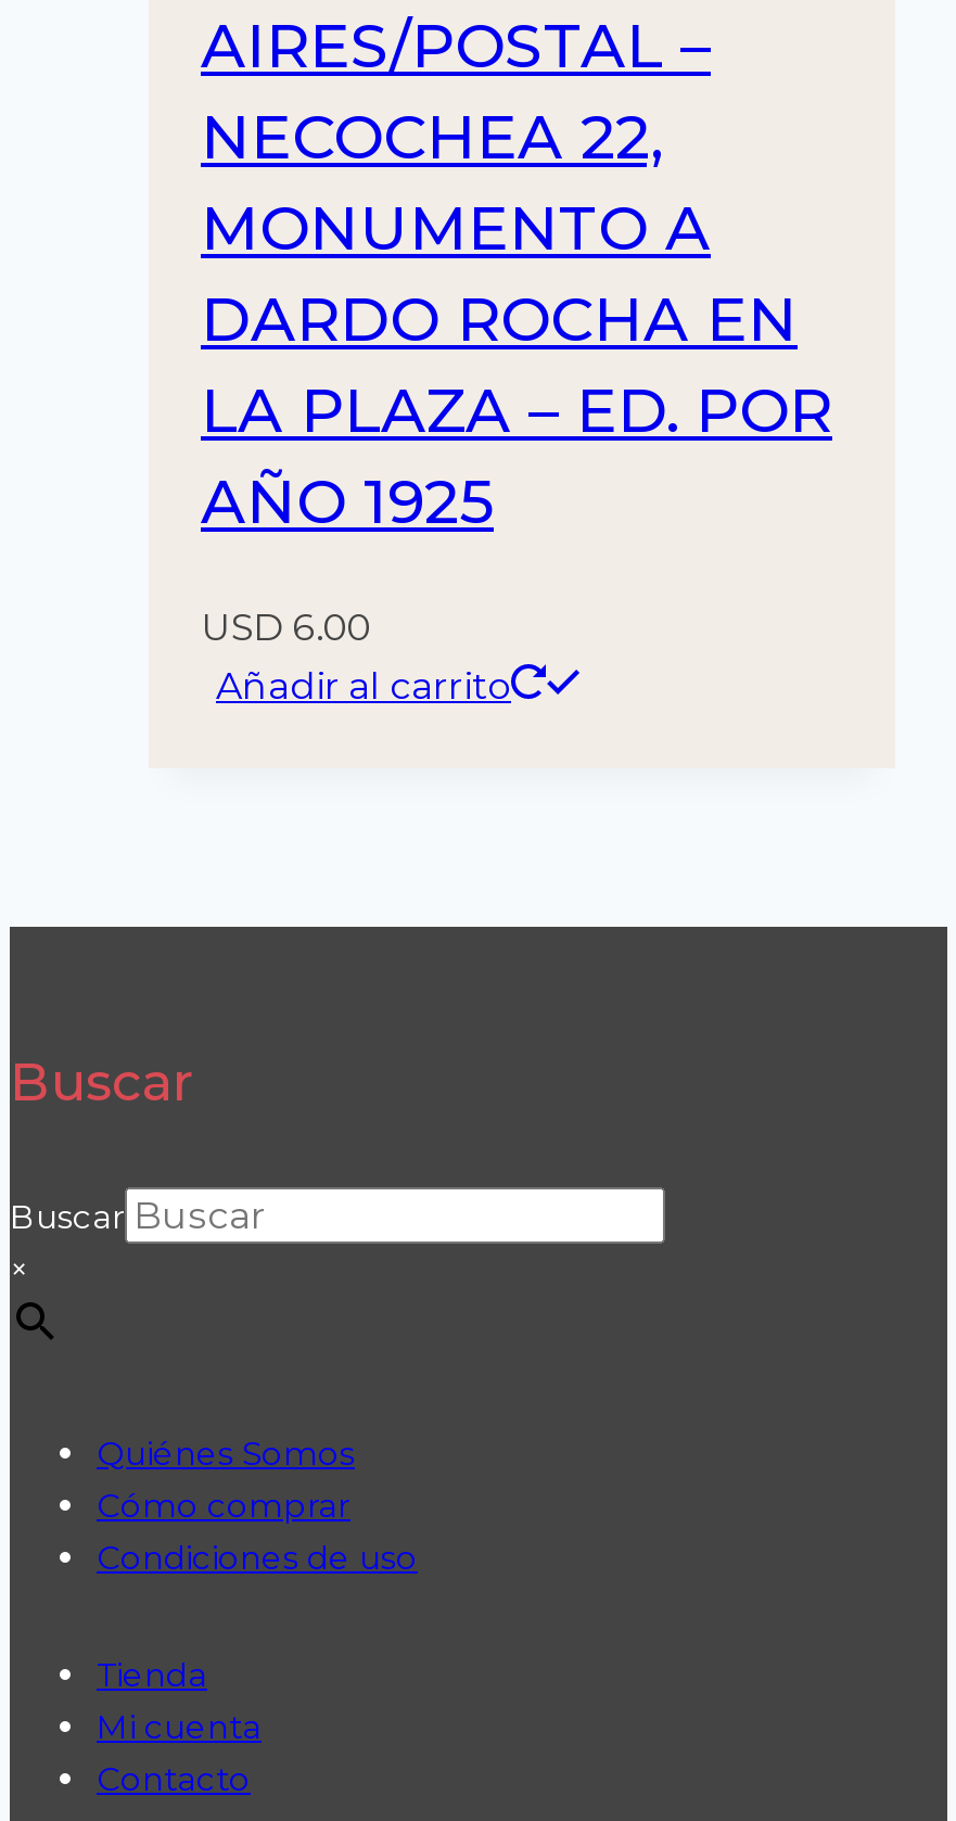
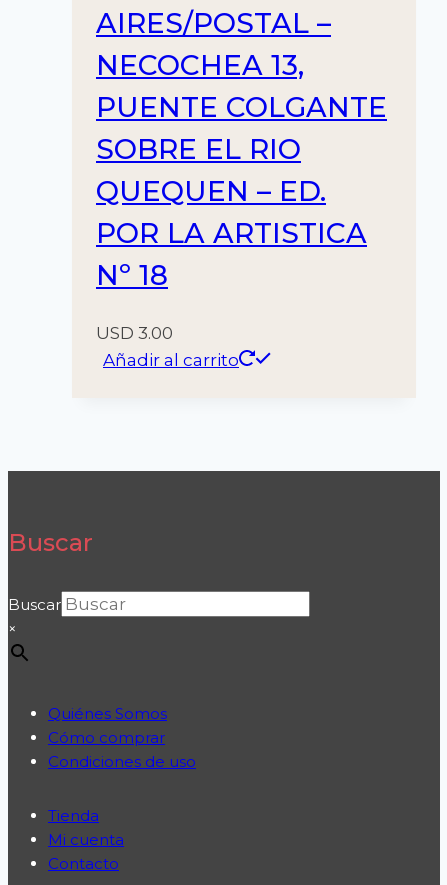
- NECOCHEA 22,
- MONUMENTO A
- DARDO ROCHA EN
- LA PLAZA – ED. POR
- AÑO 1925
+ NECOCHEA 13,
+ PUENTE COLGANTE
+ SOBRE EL RIO
+ QUEQUEN – ED.
+ POR LA ARTISTICA
+ Nº 18

- USD 6.00
+ USD 3.00
